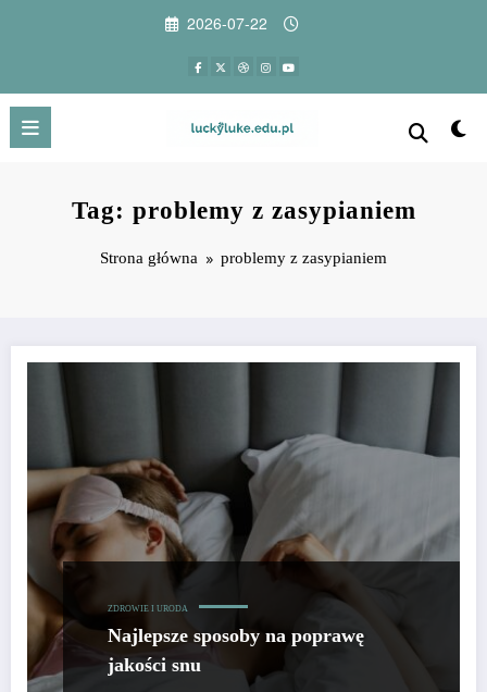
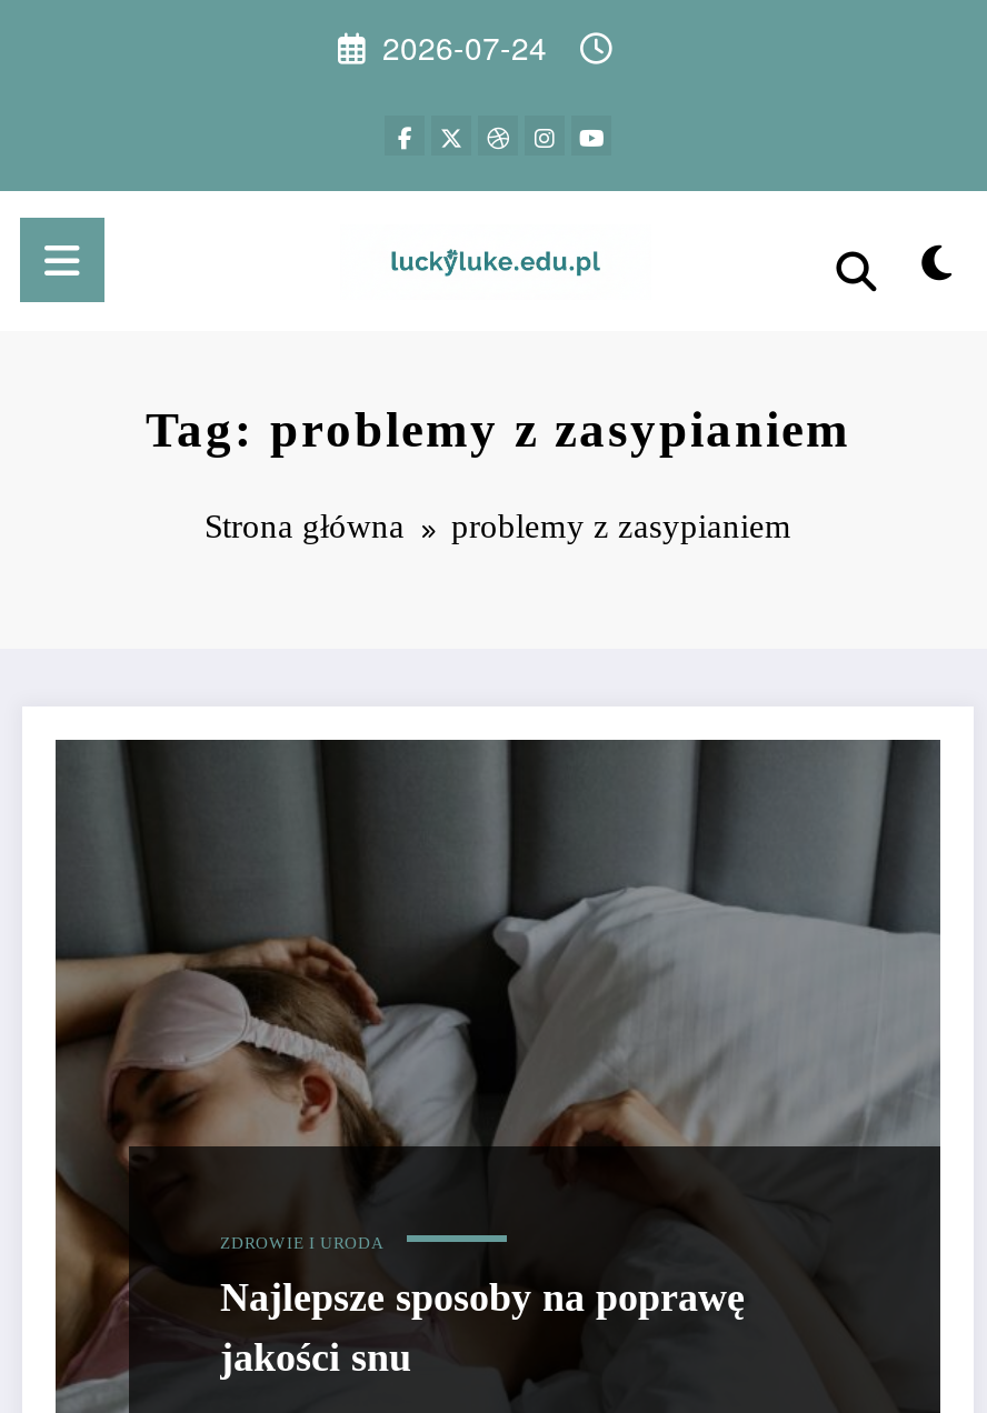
- 2026-07-22
+ 2026-07-24
